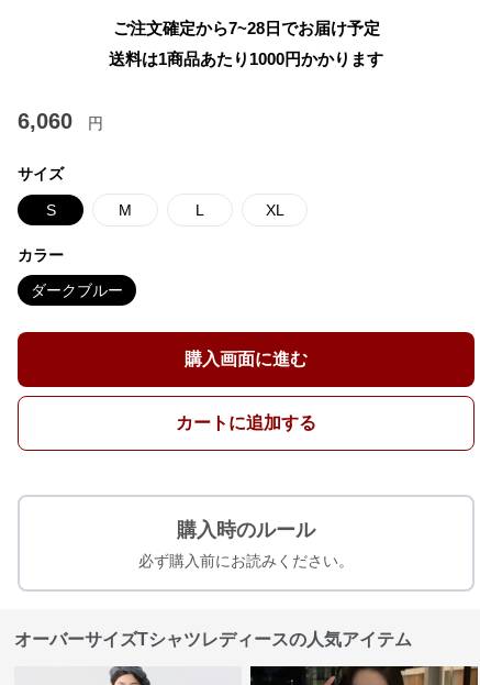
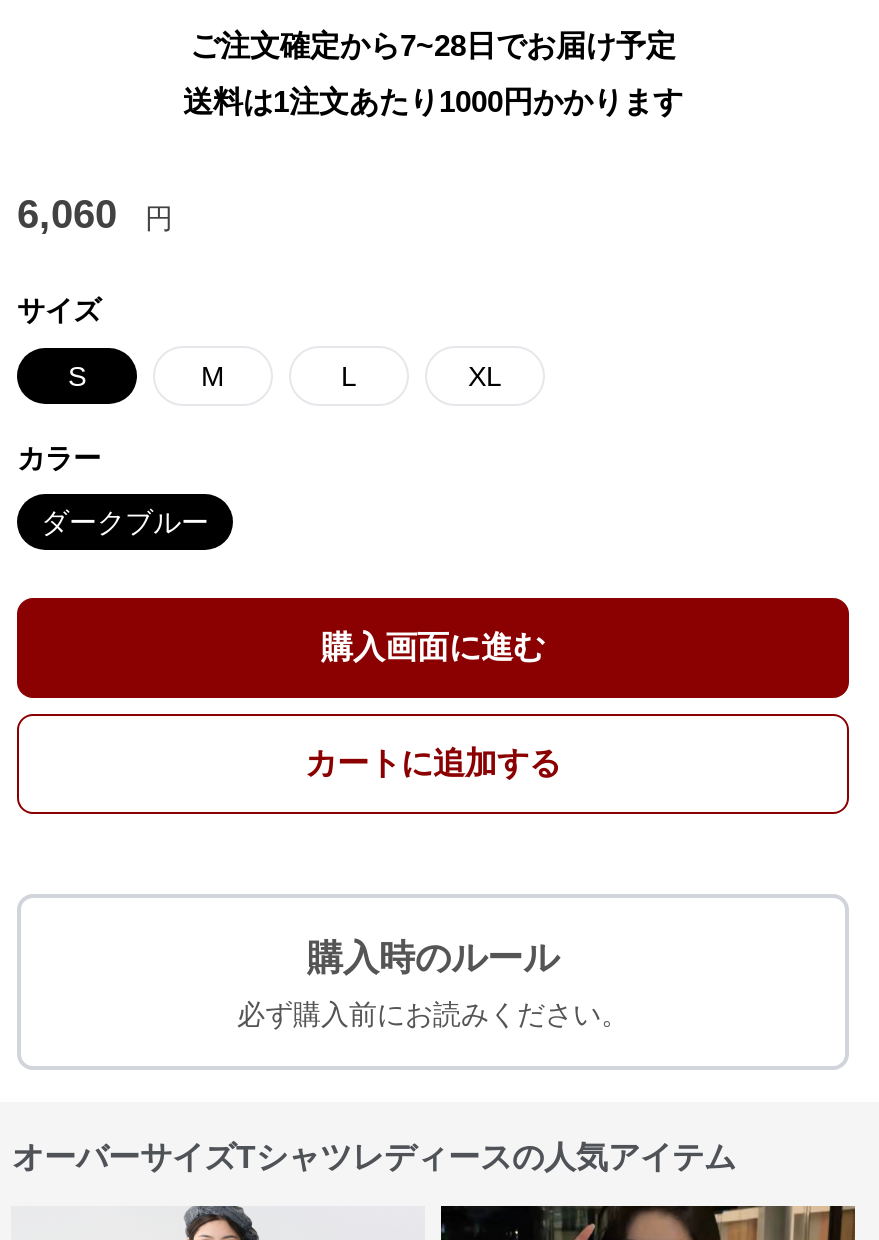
- 送料は1商品あたり1000円かかります
+ 送料は1注文あたり1000円かかります
